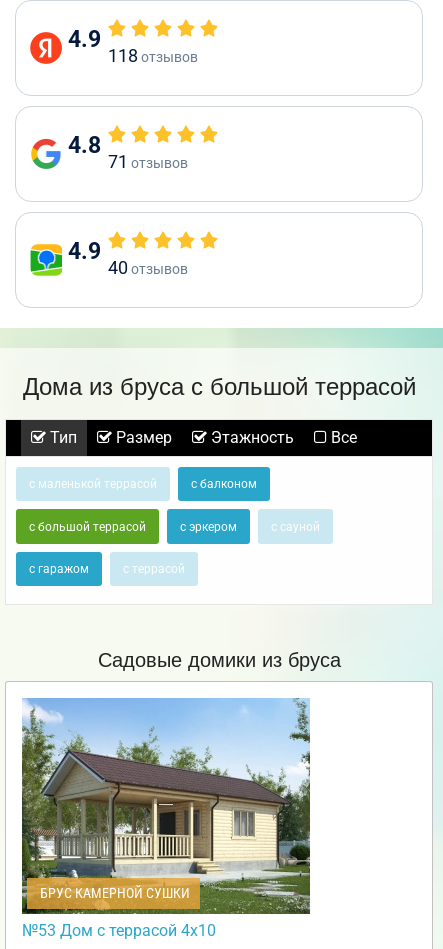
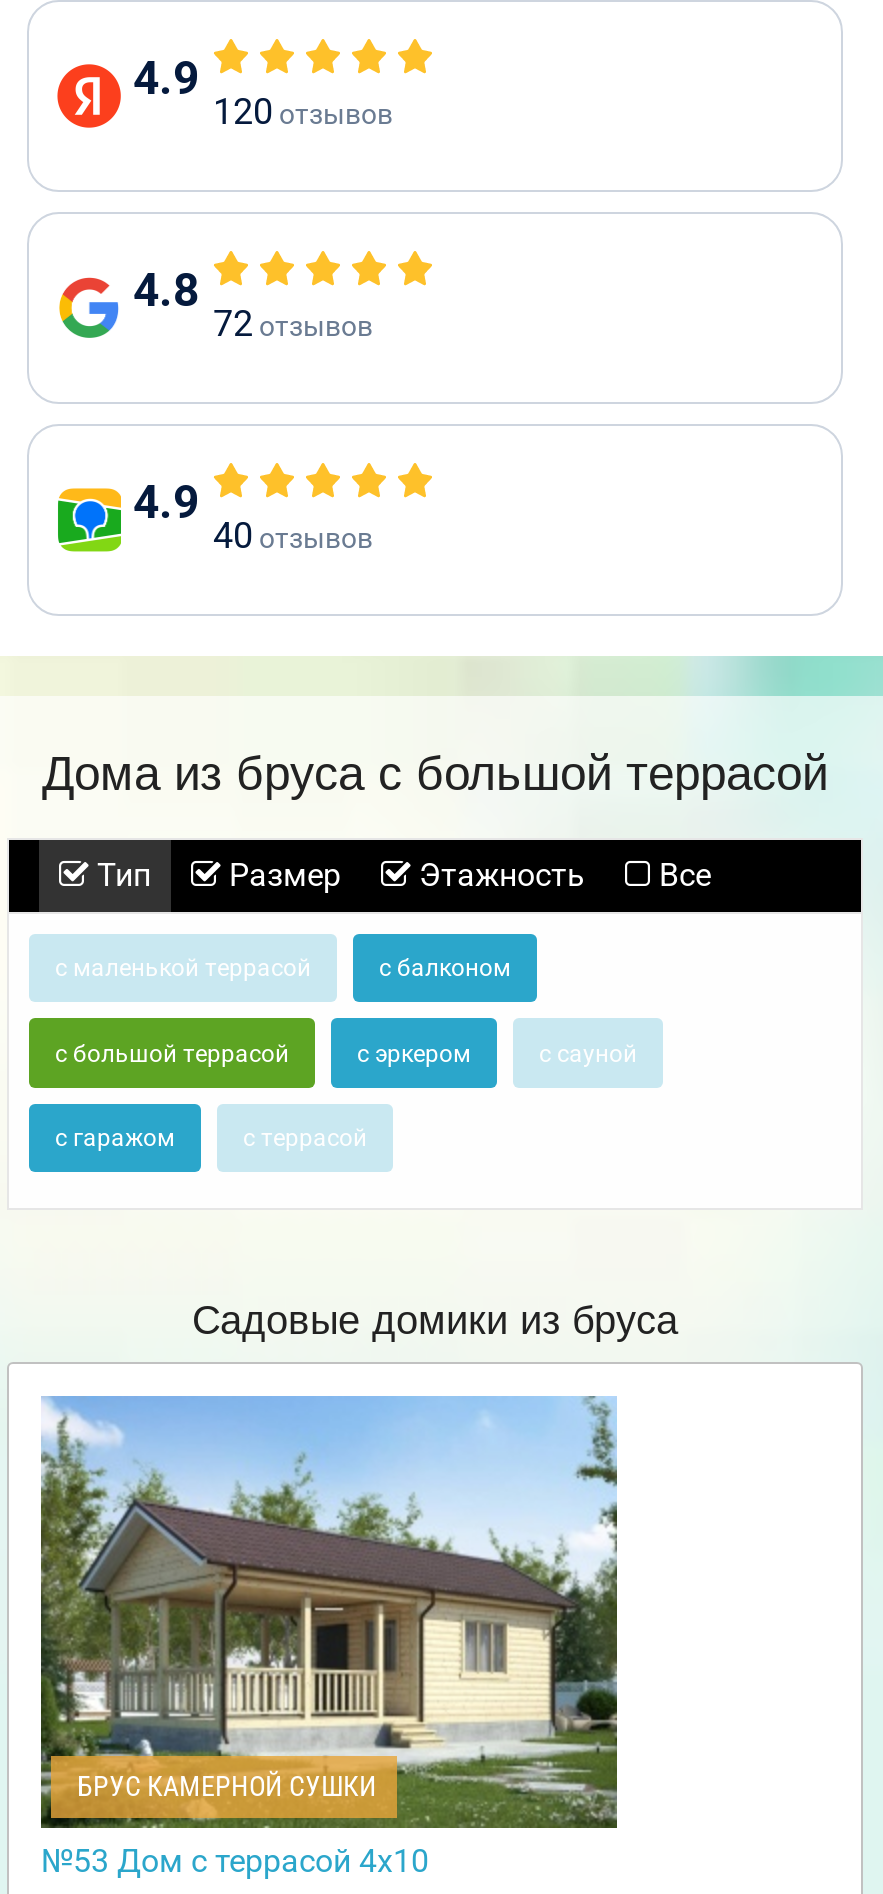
- 118 отзывов
+ 120 отзывов

- 71 отзывов
+ 72 отзывов
